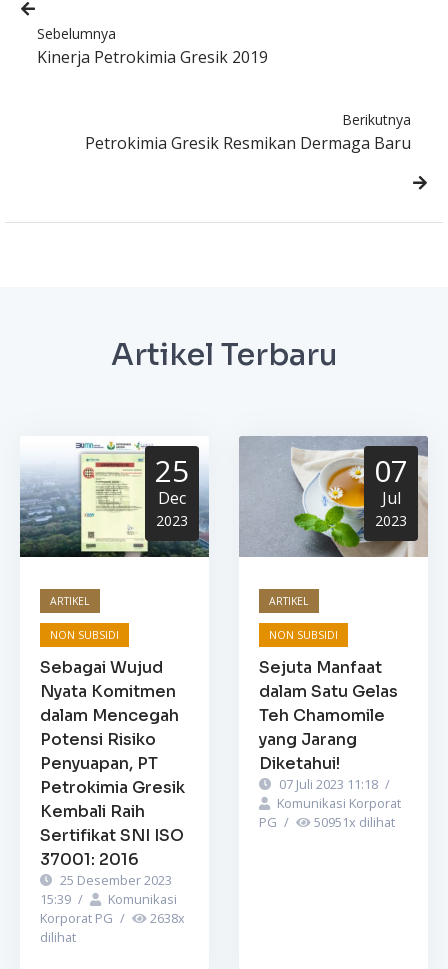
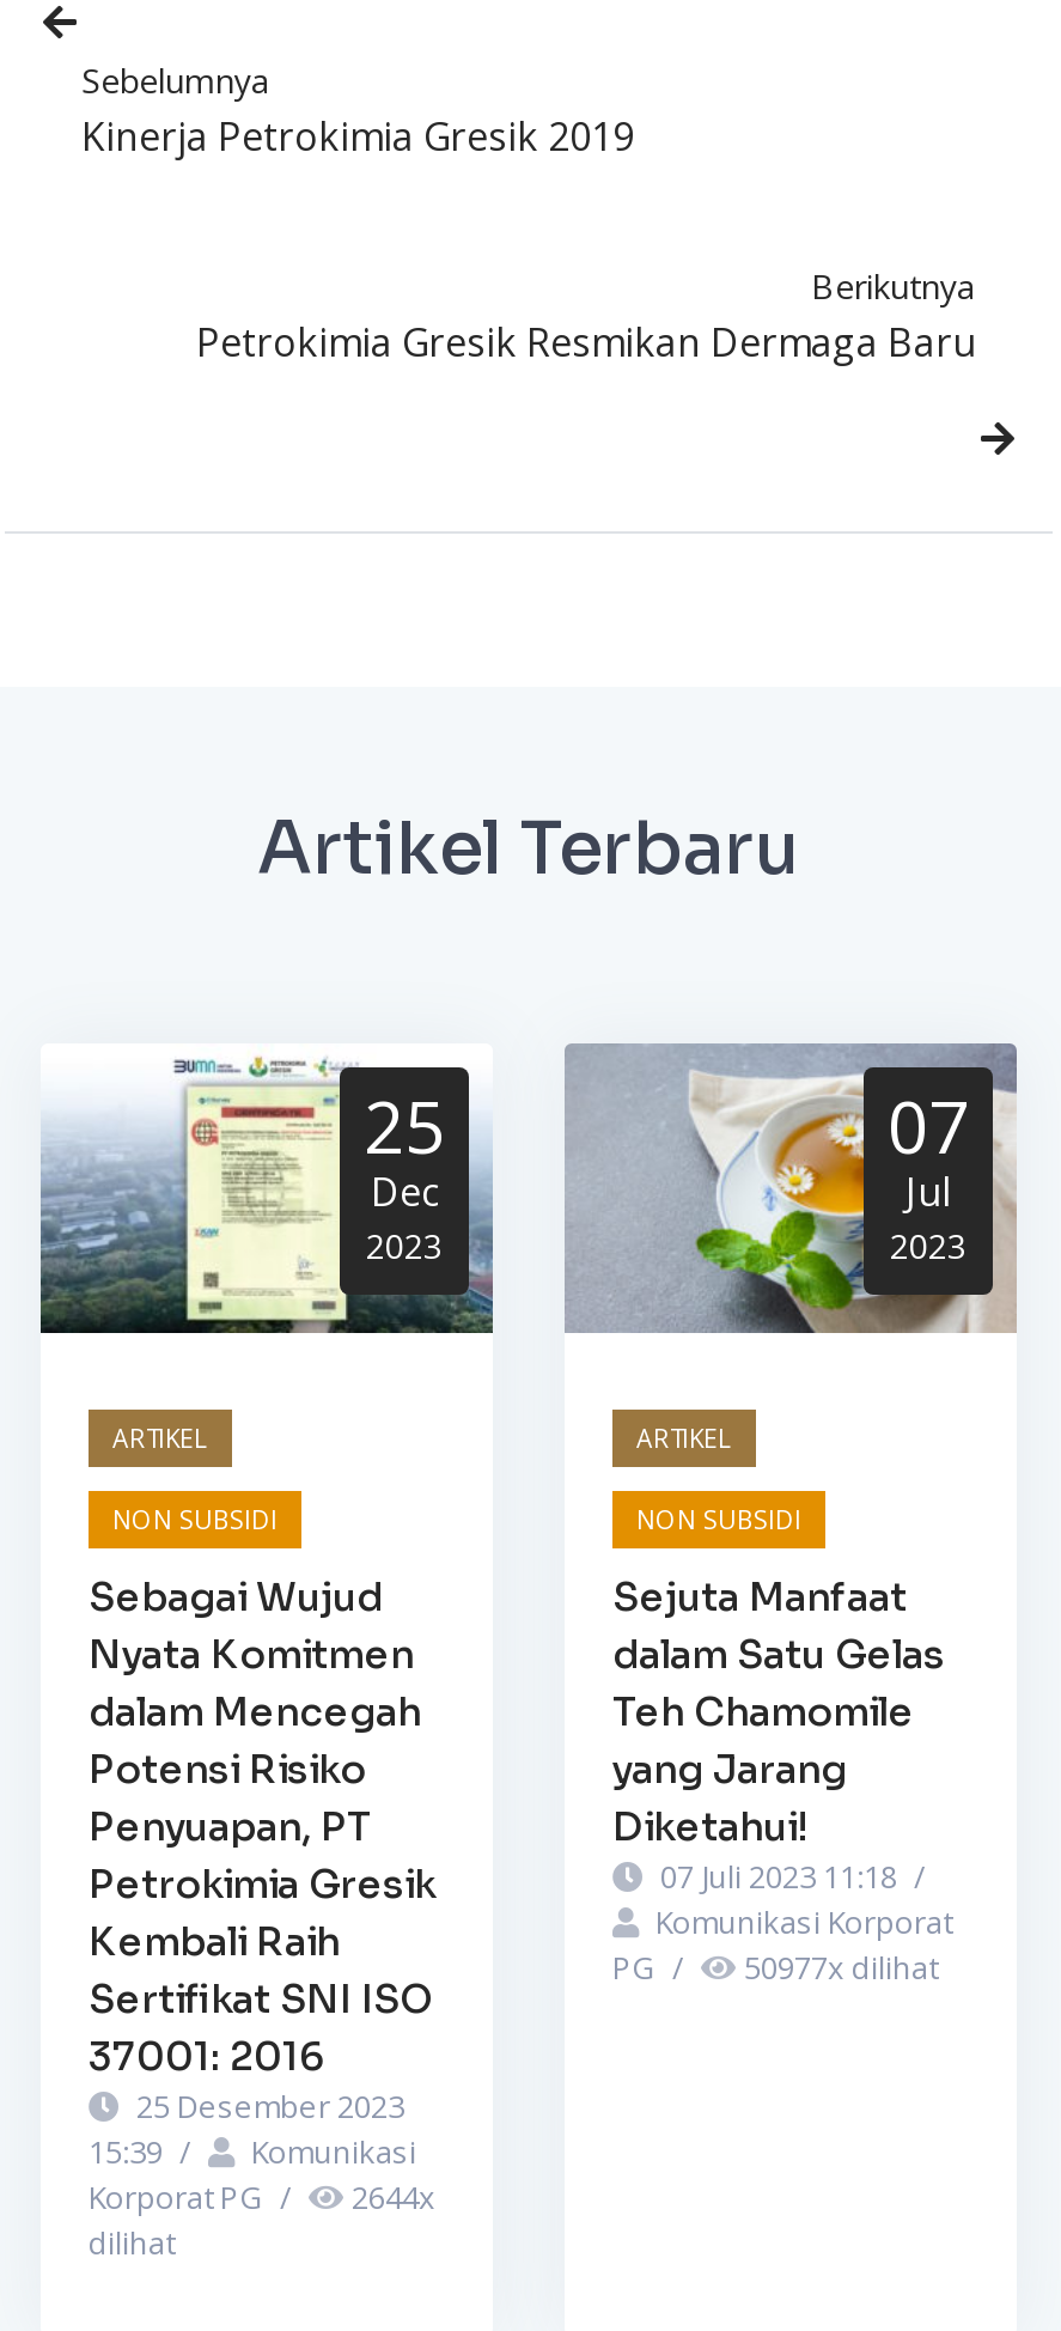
- PG / 50951x dilihat
+ PG / 50977x dilihat

- Korporat PG / 2638x
+ Korporat PG / 2644x
